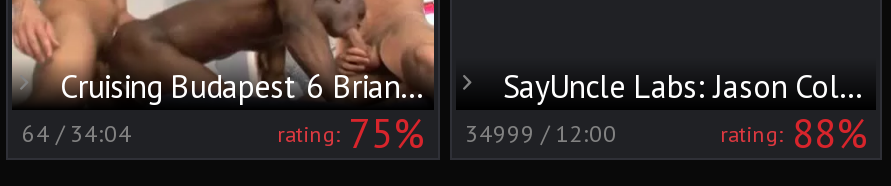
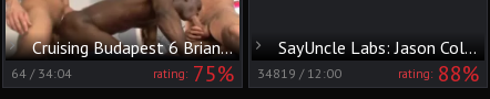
- rating: 75% 34999 / 12:00
+ rating: 75% 34819 / 12:00
